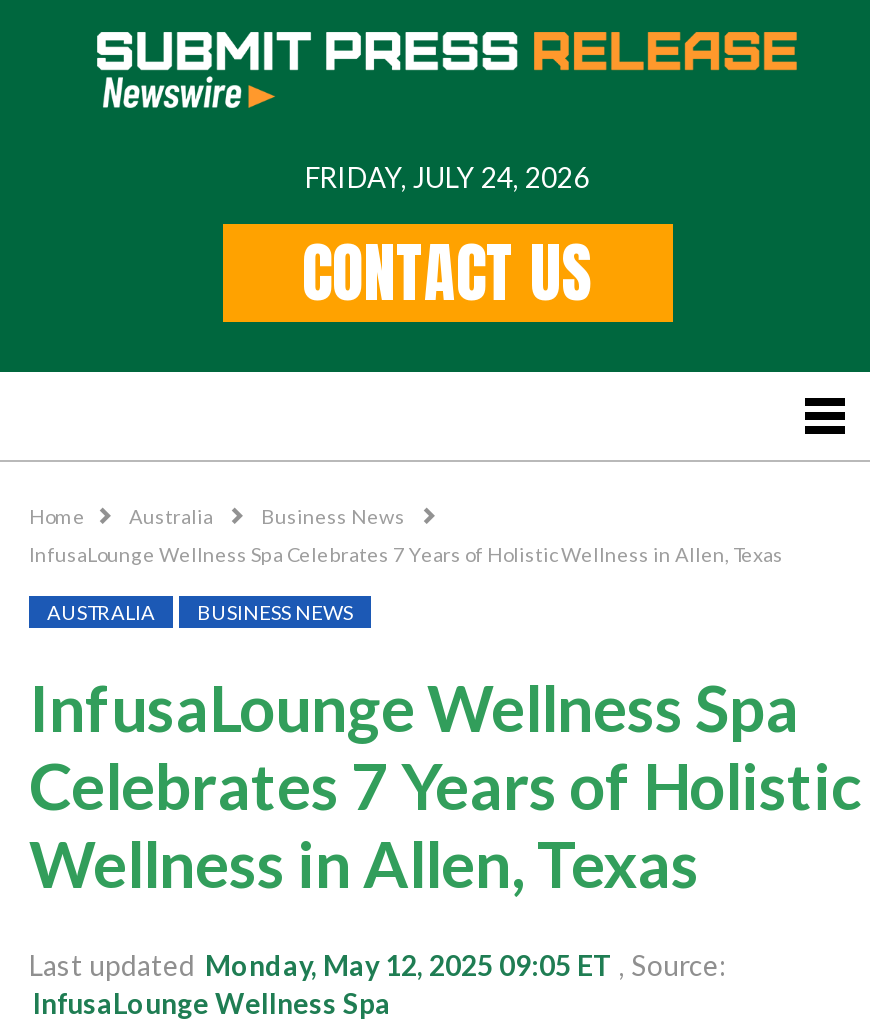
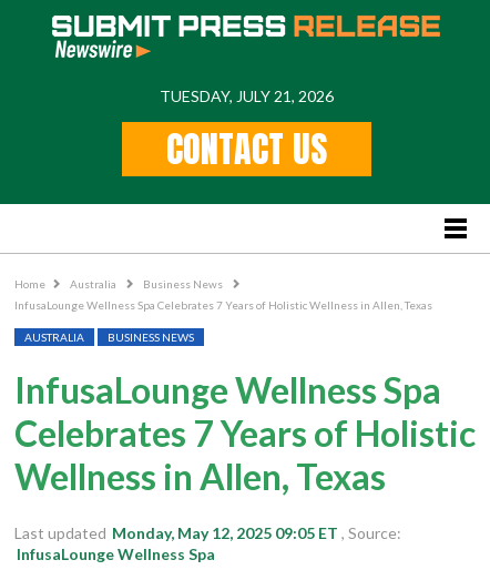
- FRIDAY, JULY 24, 2026
+ TUESDAY, JULY 21, 2026
